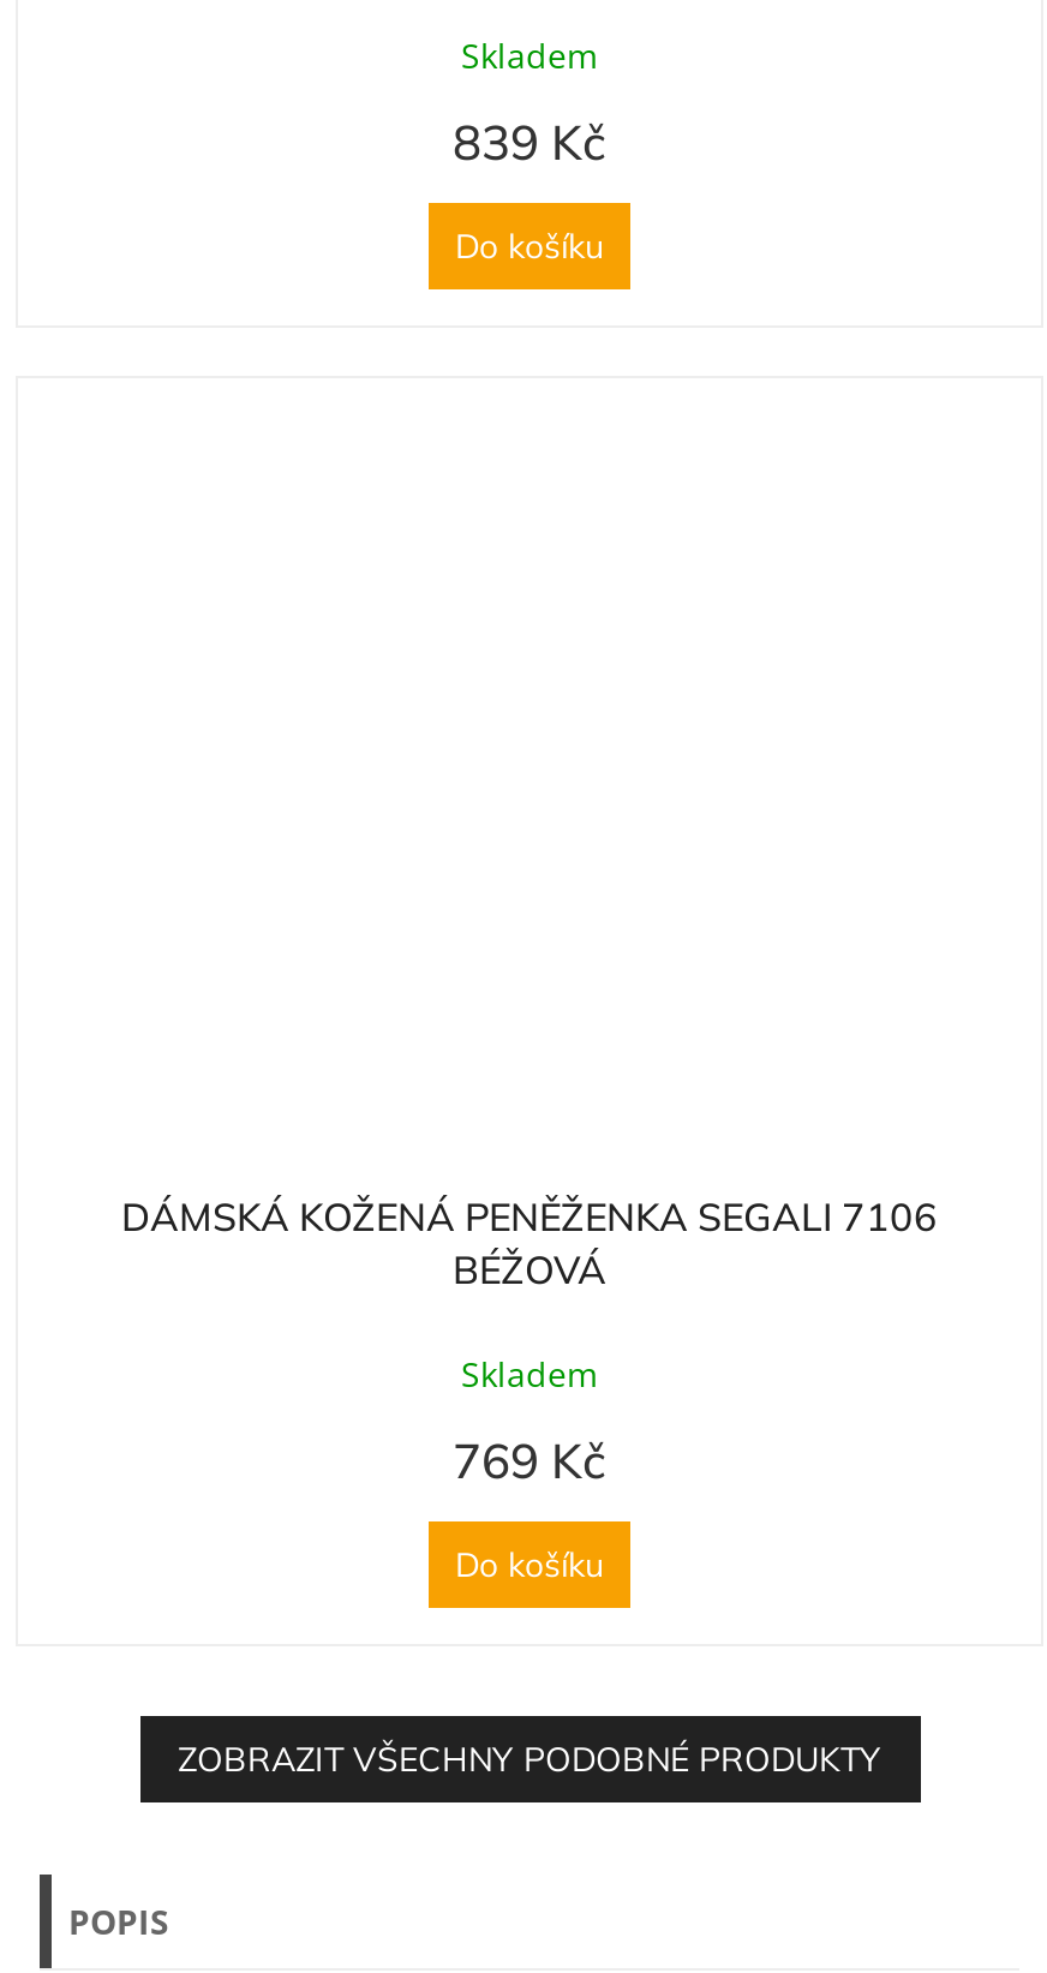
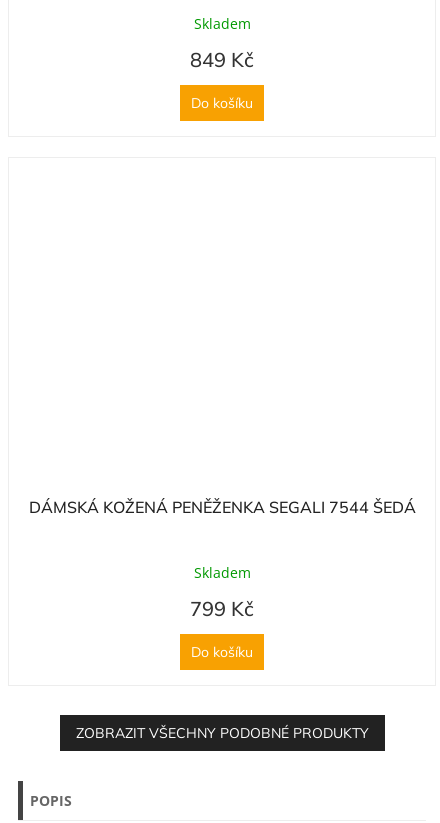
- 839 Kč
+ 849 Kč

- DÁMSKÁ KOŽENÁ PENĚŽENKA SEGALI 7106
- BÉŽOVÁ
+ DÁMSKÁ KOŽENÁ PENĚŽENKA SEGALI 7544 ŠEDÁ

- 769 Kč
+ 799 Kč
